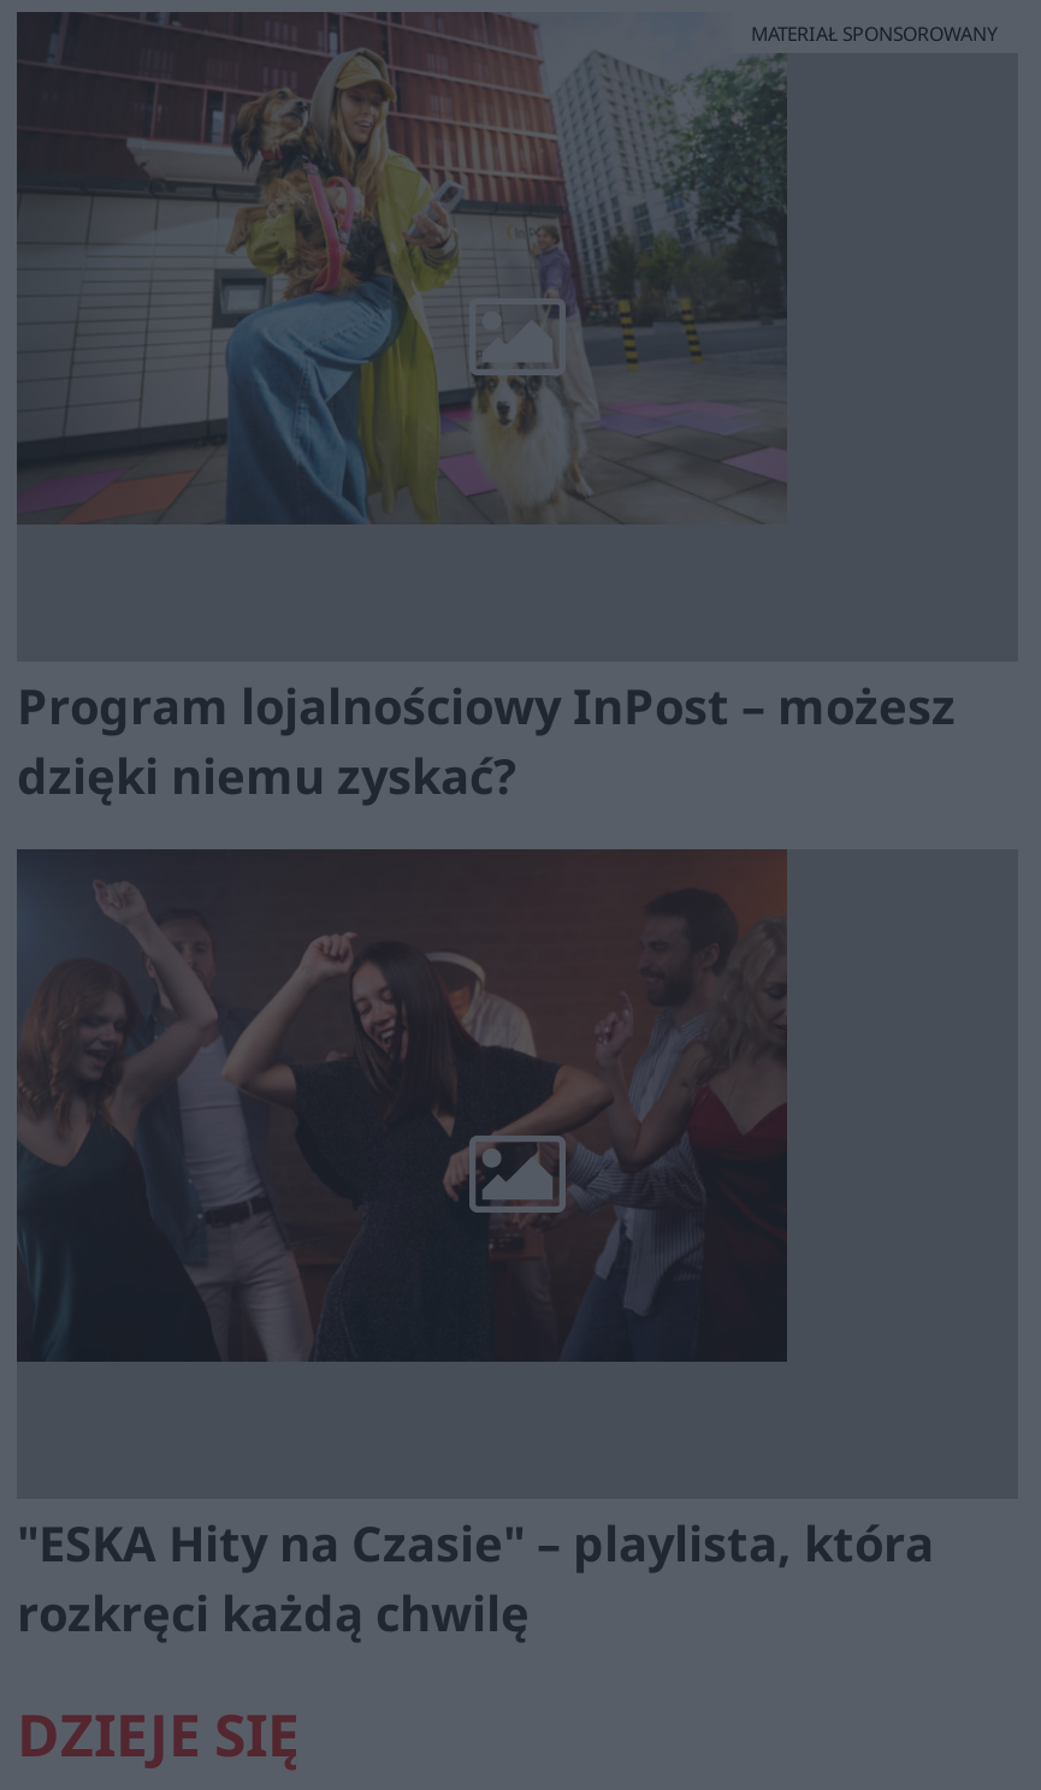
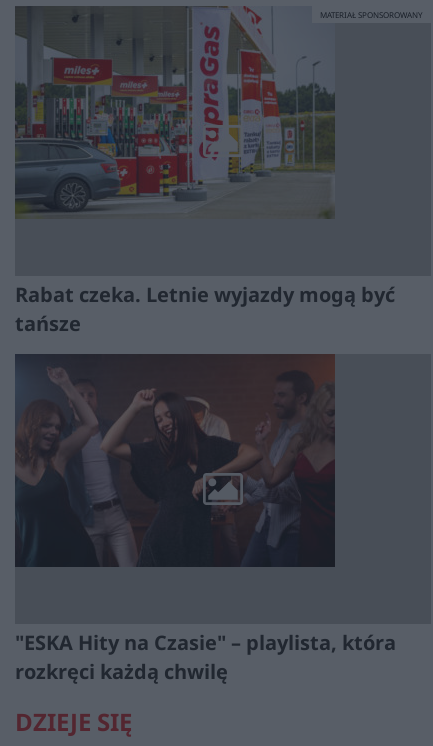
- [image]
+ [image]

- Program lojalnościowy InPost – możesz
- dzięki niemu zyskać?
+ Rabat czeka. Letnie wyjazdy mogą być
+ tańsze
